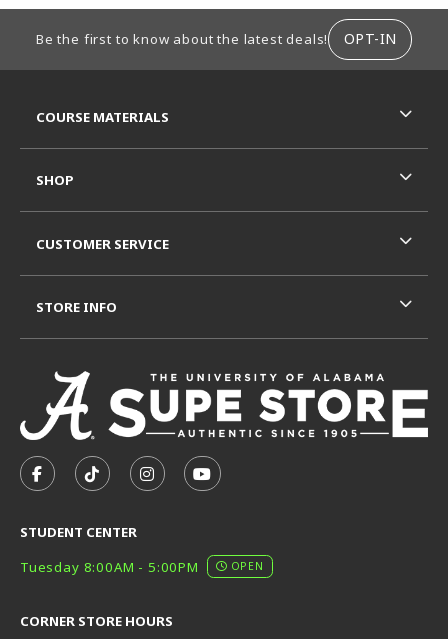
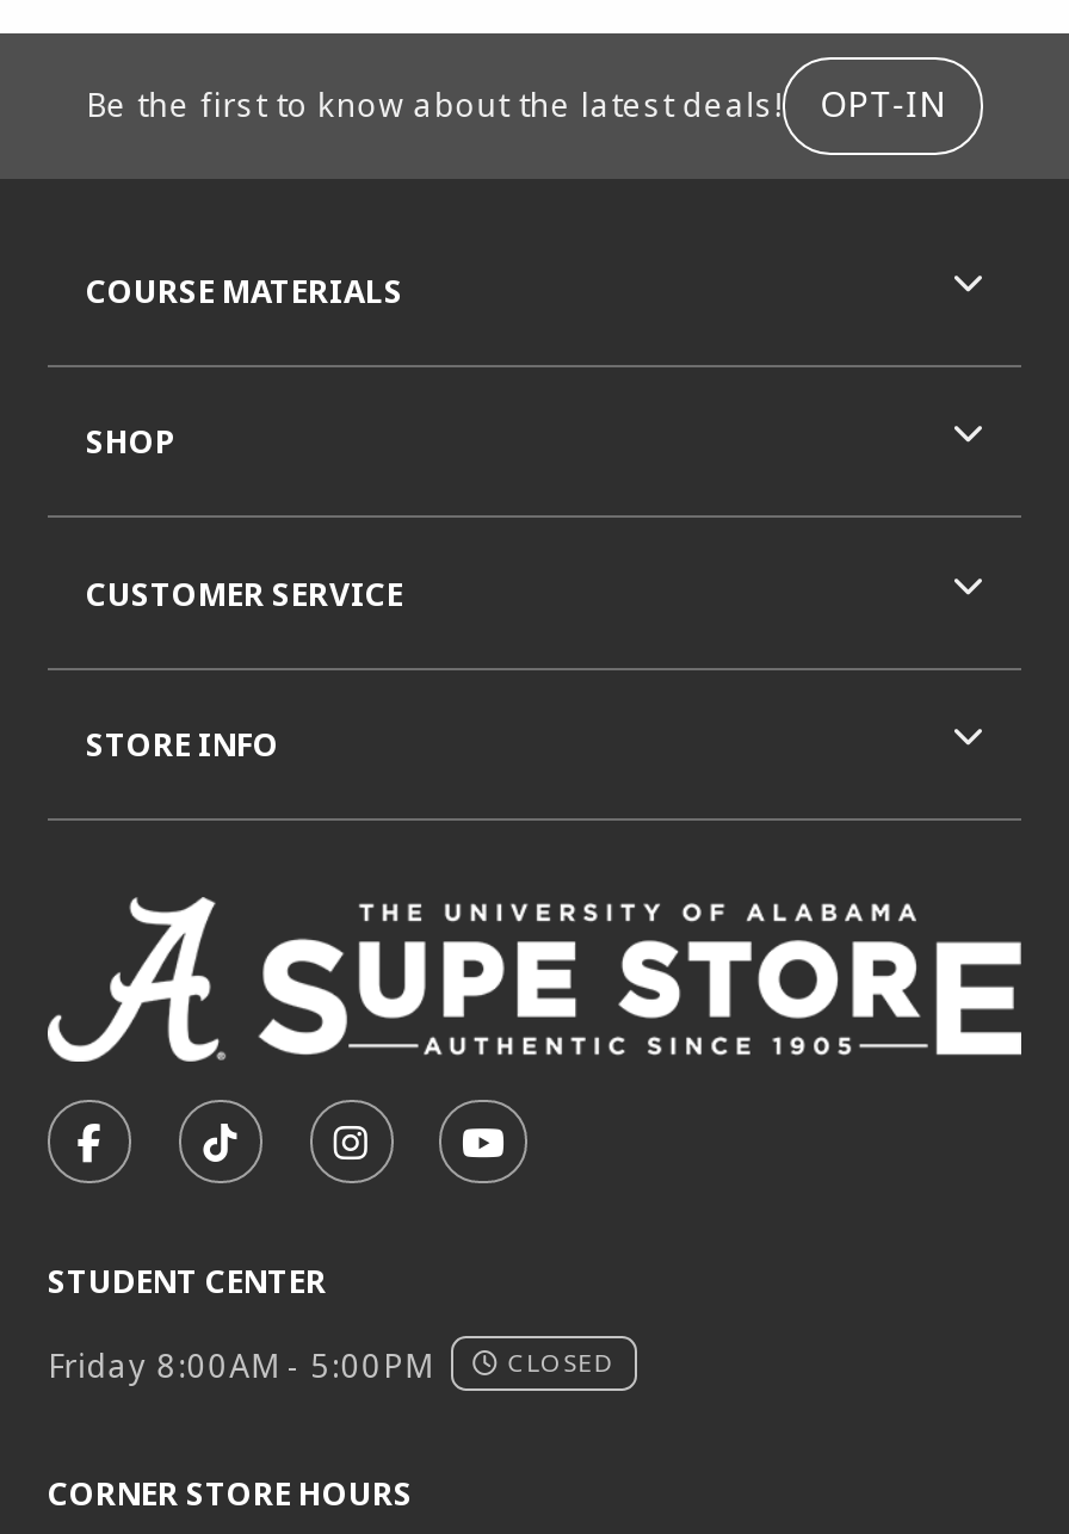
- Tuesday 8:00AM - 5:00PM
- OPEN
+ Friday 8:00AM - 5:00PM
+ CLOSED
